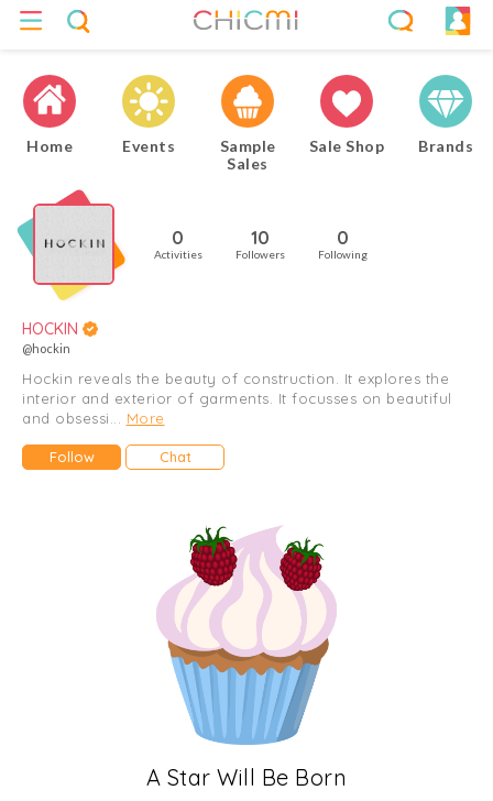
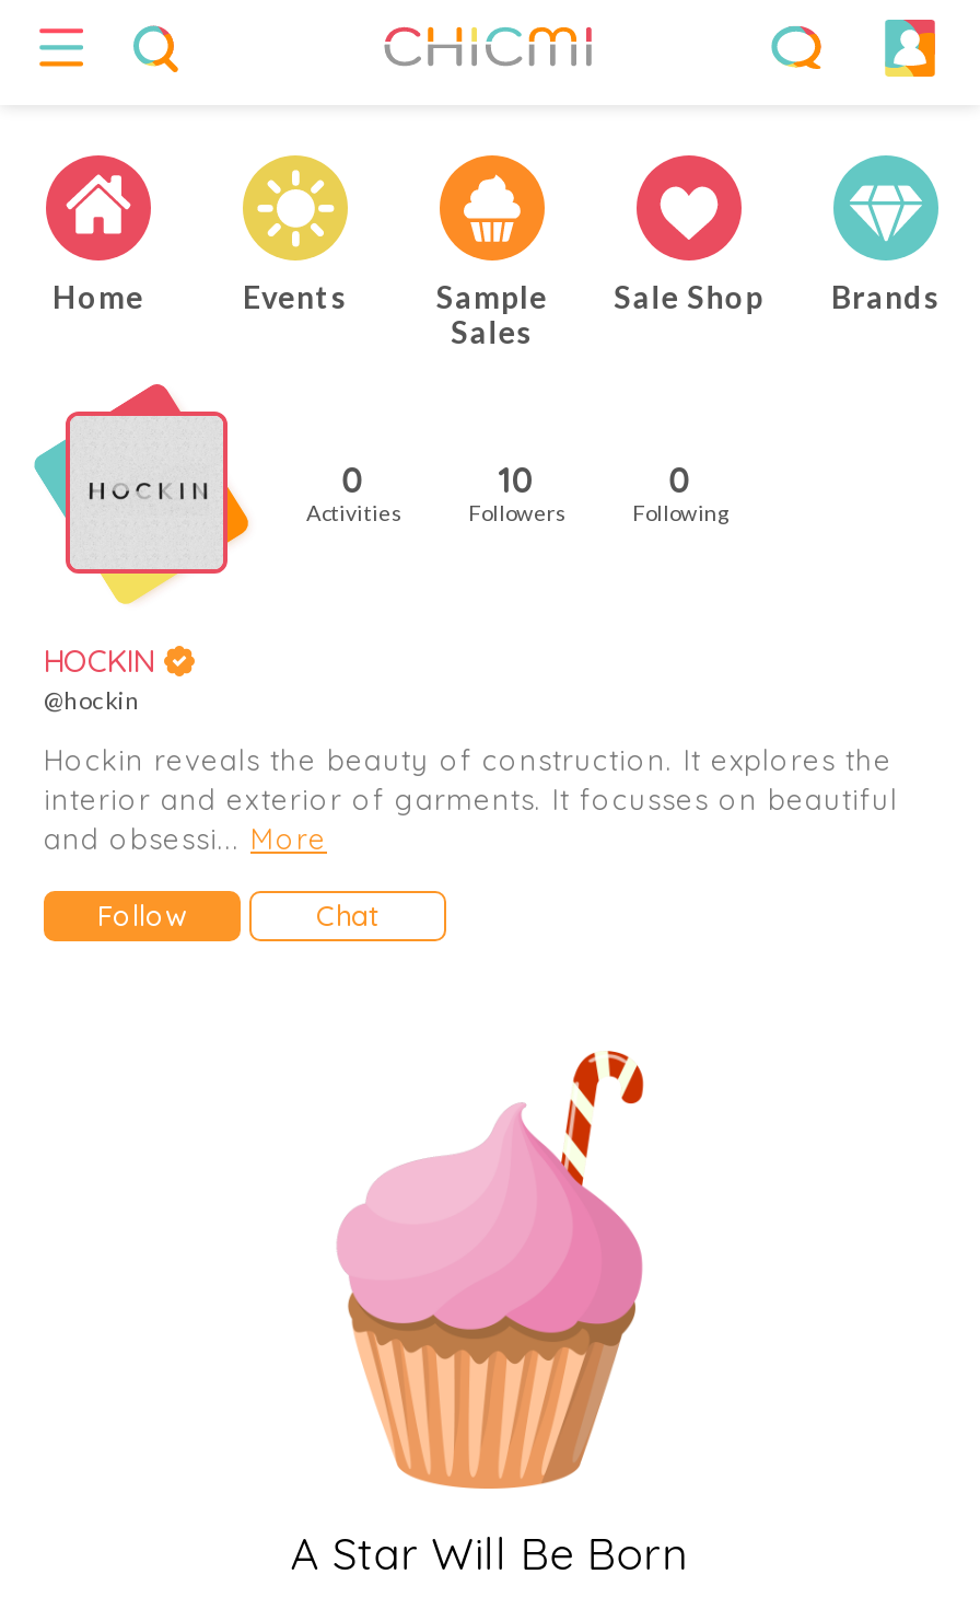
- [image]
+ [image]
